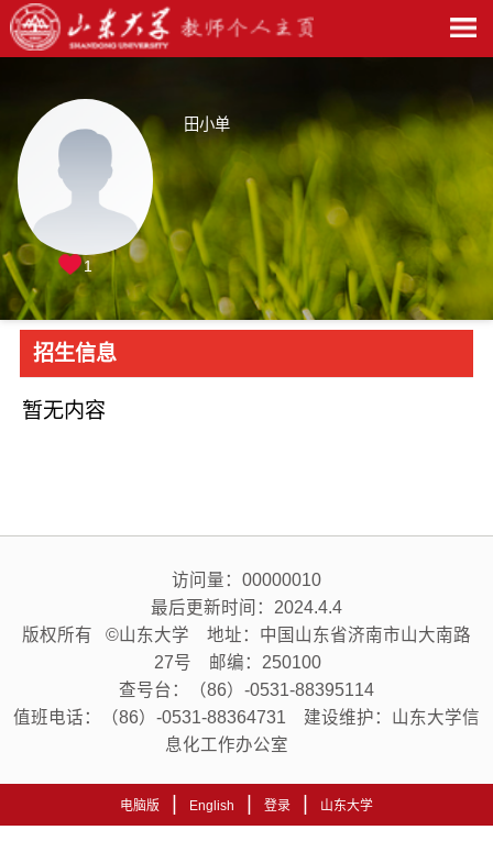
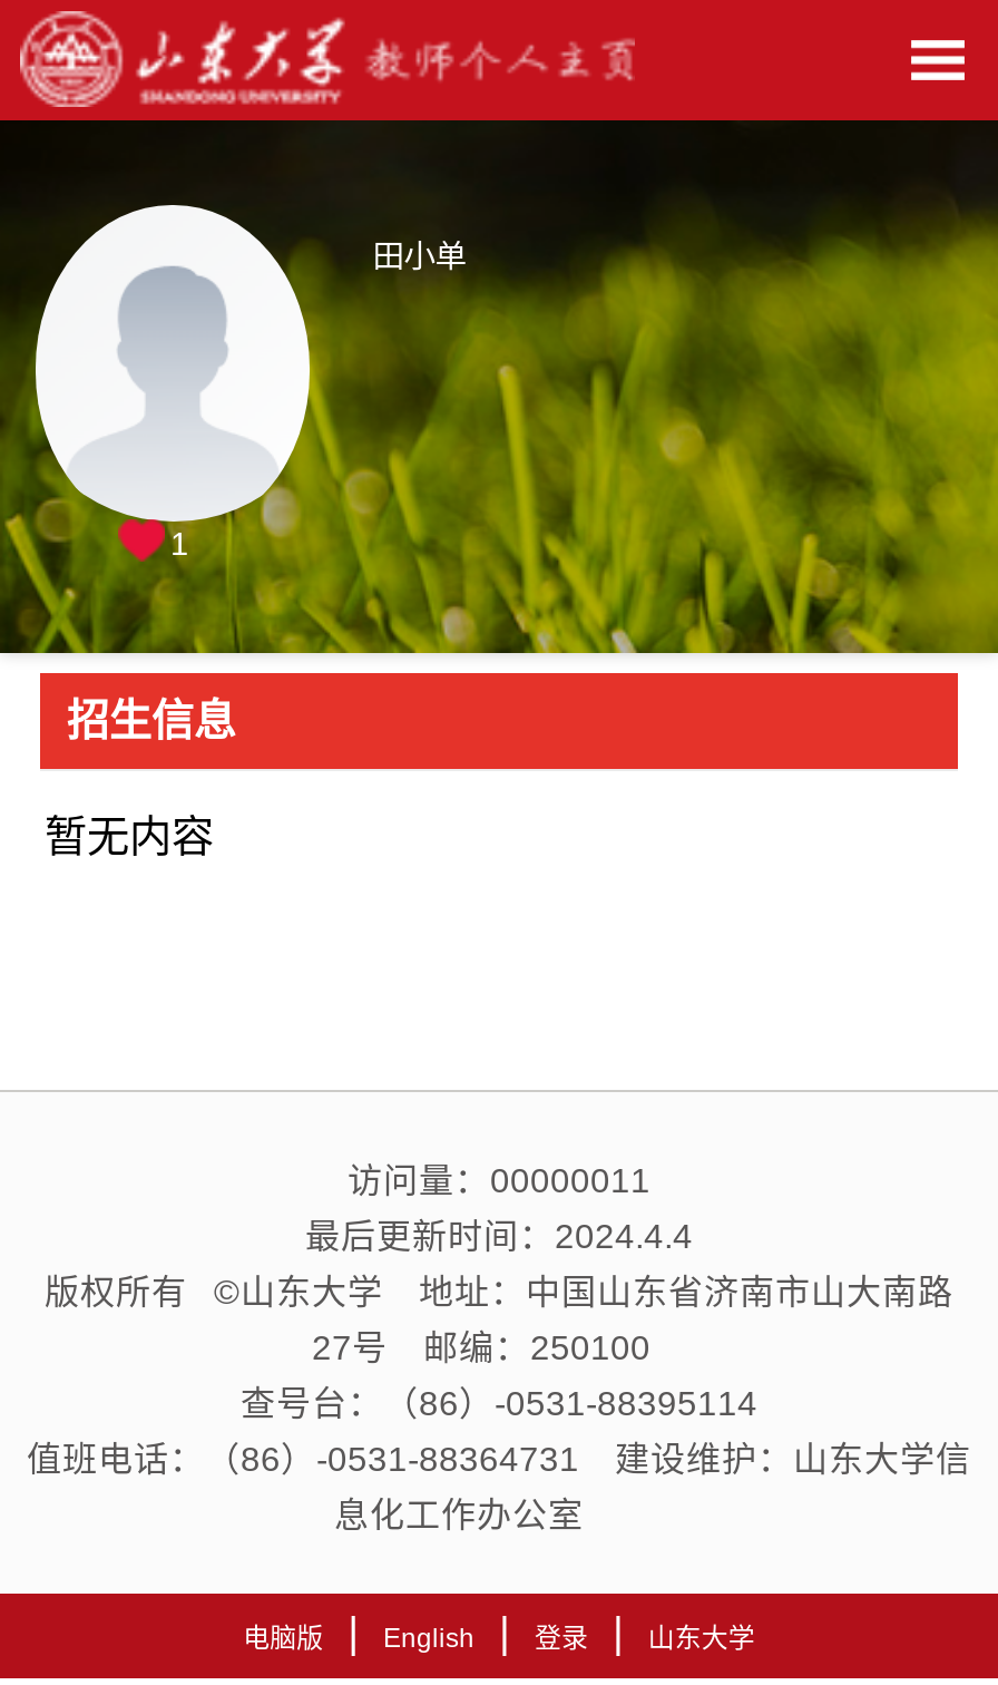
- 访问量：00000010
+ 访问量：00000011
